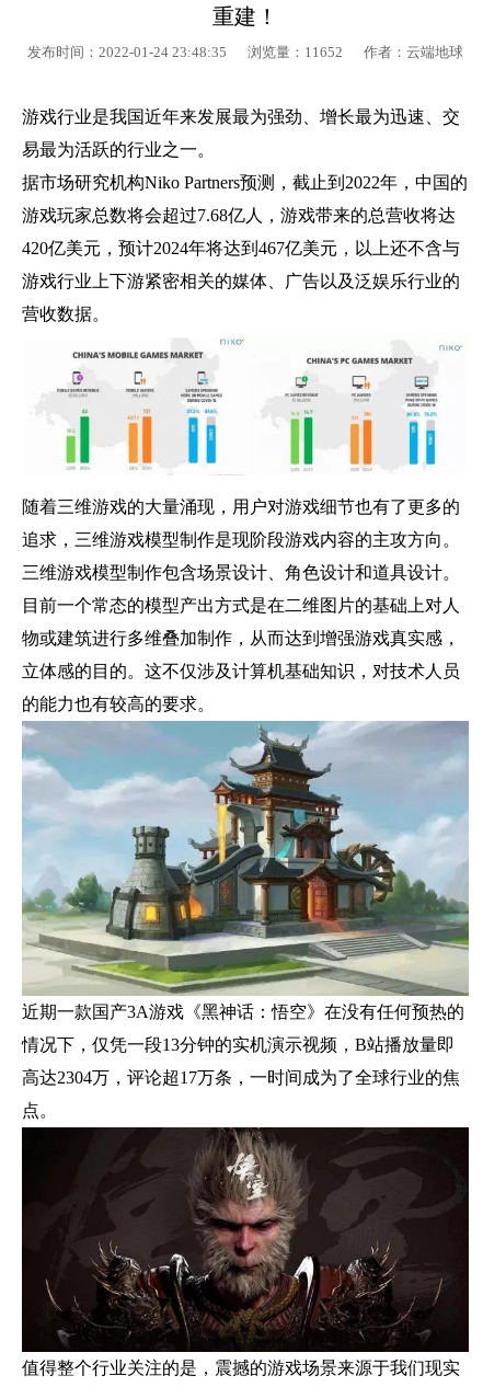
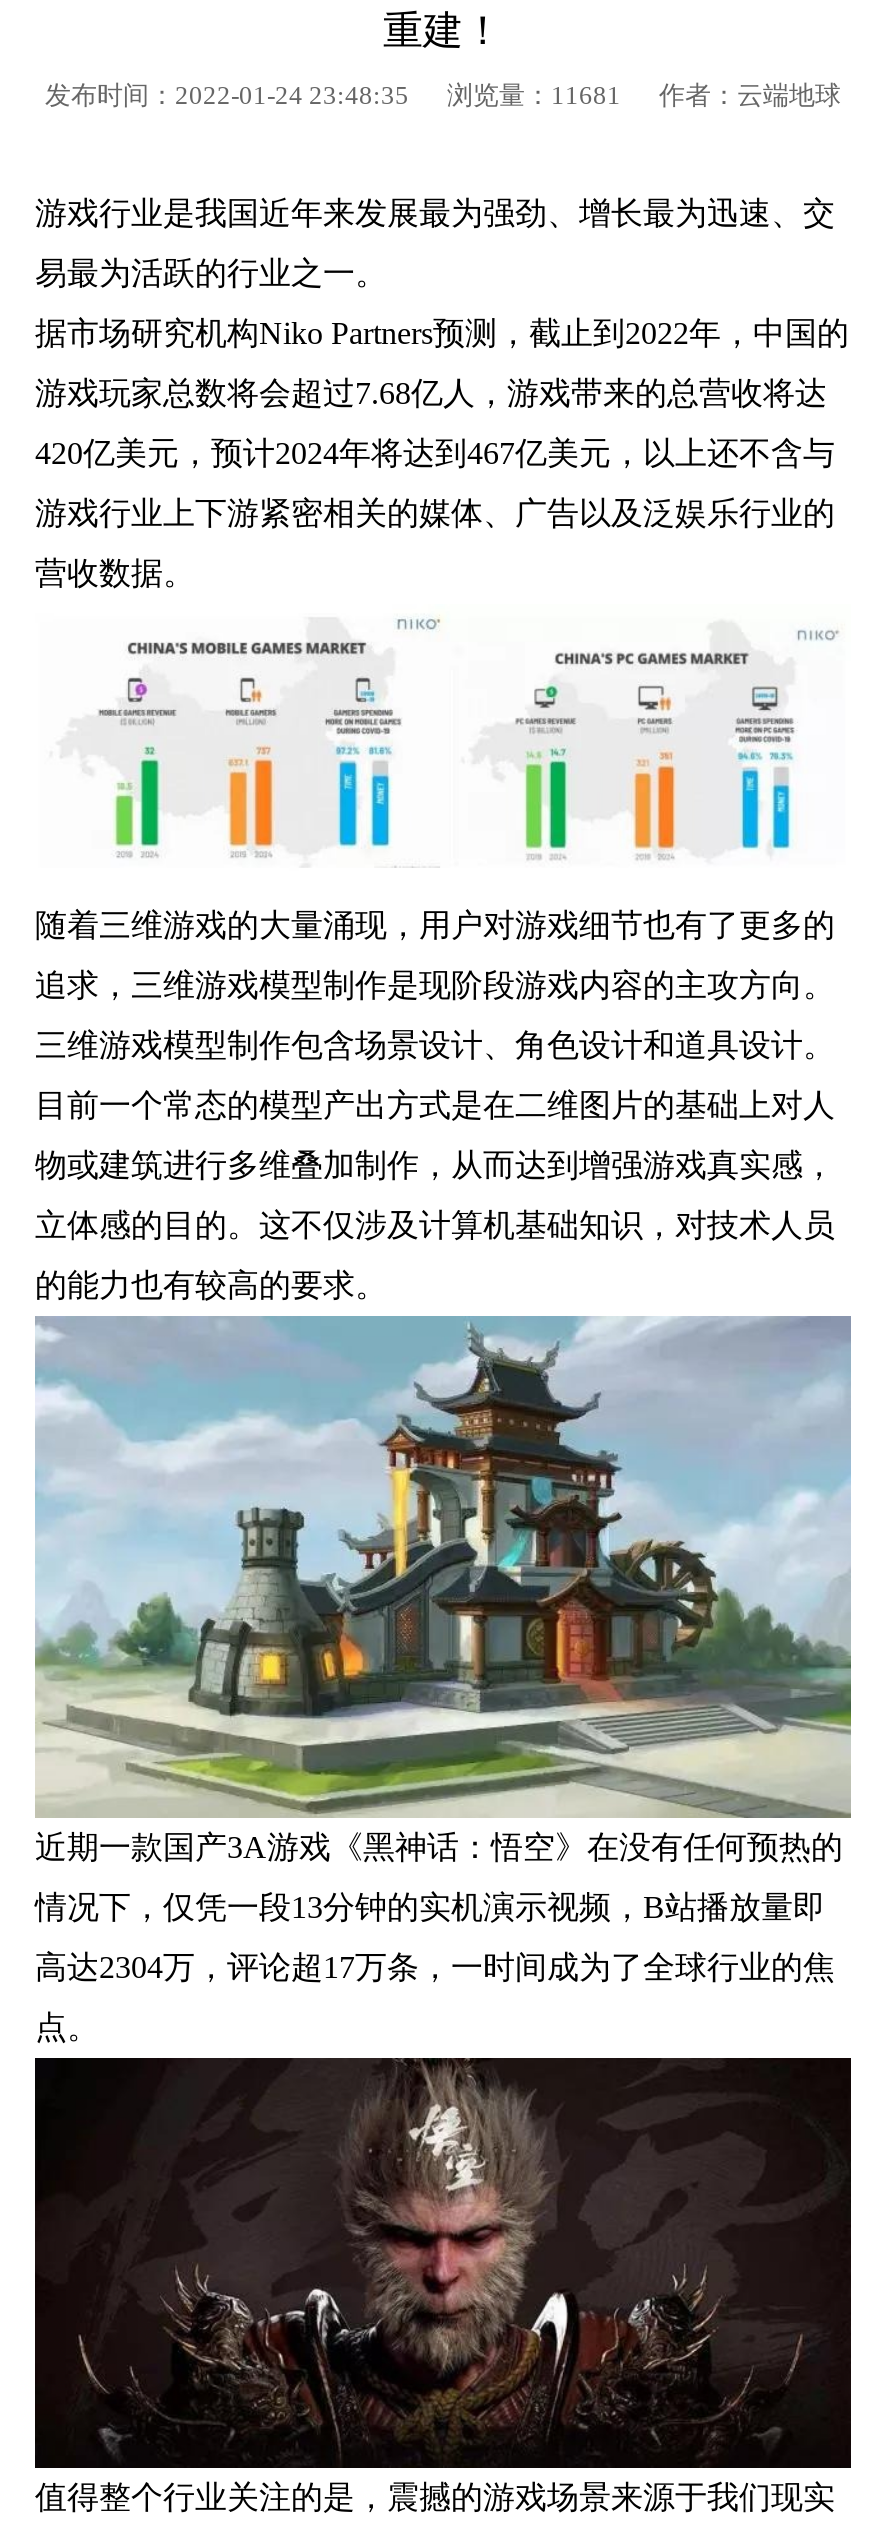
- 发布时间：2022-01-24 23:48:35 浏览量：11652 作者：云端地球
+ 发布时间：2022-01-24 23:48:35 浏览量：11681 作者：云端地球
